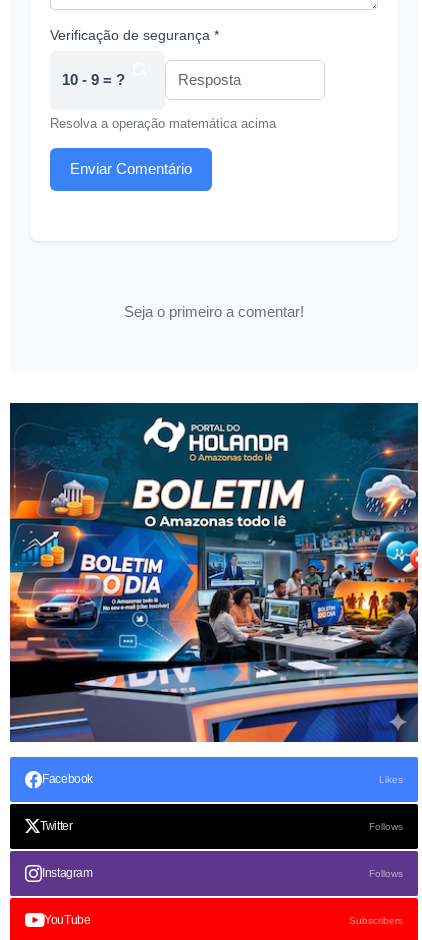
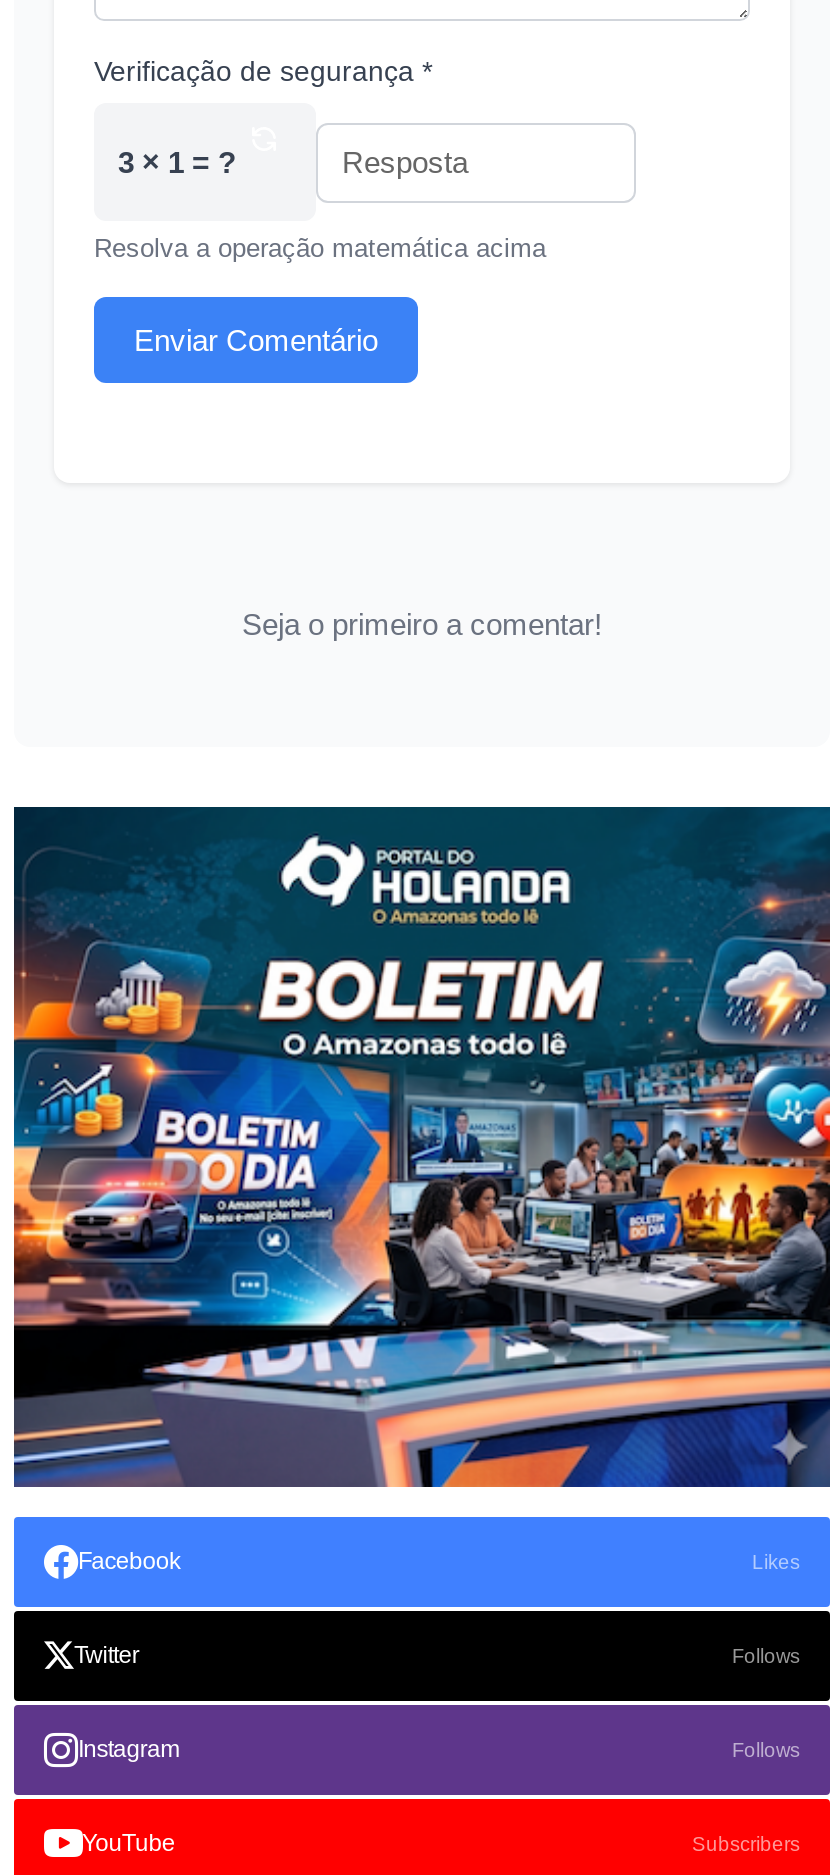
- 10 - 9 = ?
+ 3 × 1 = ?
